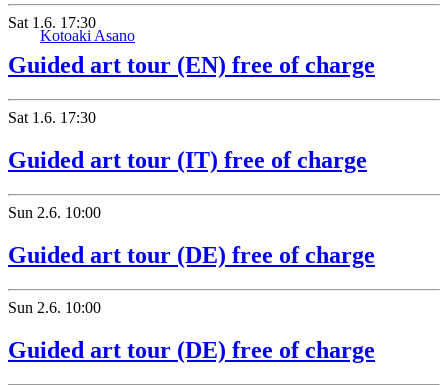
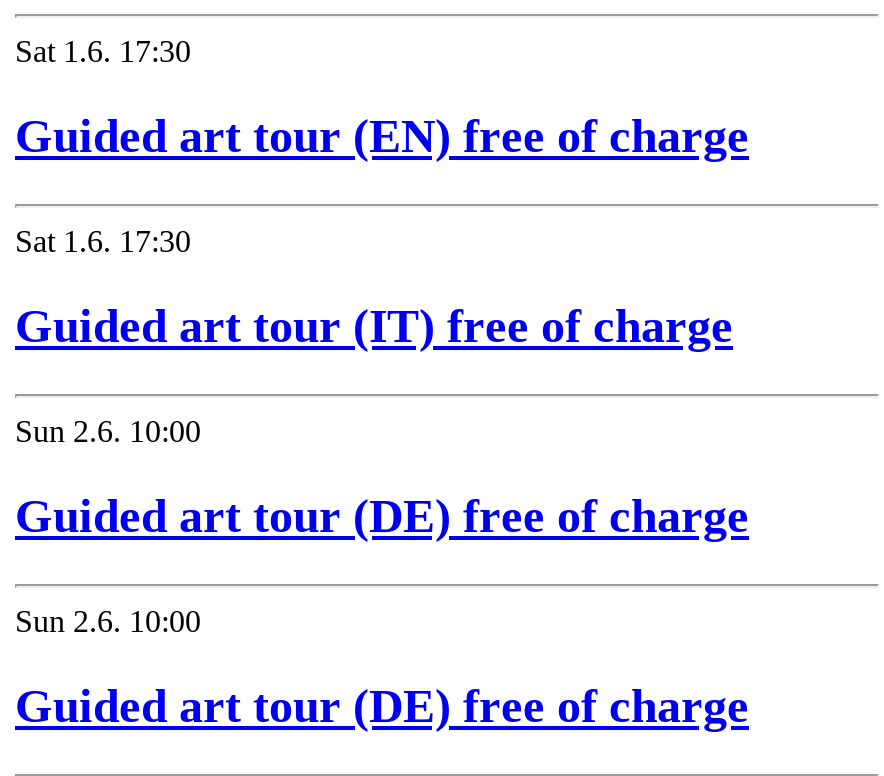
- Kotoaki Asano
